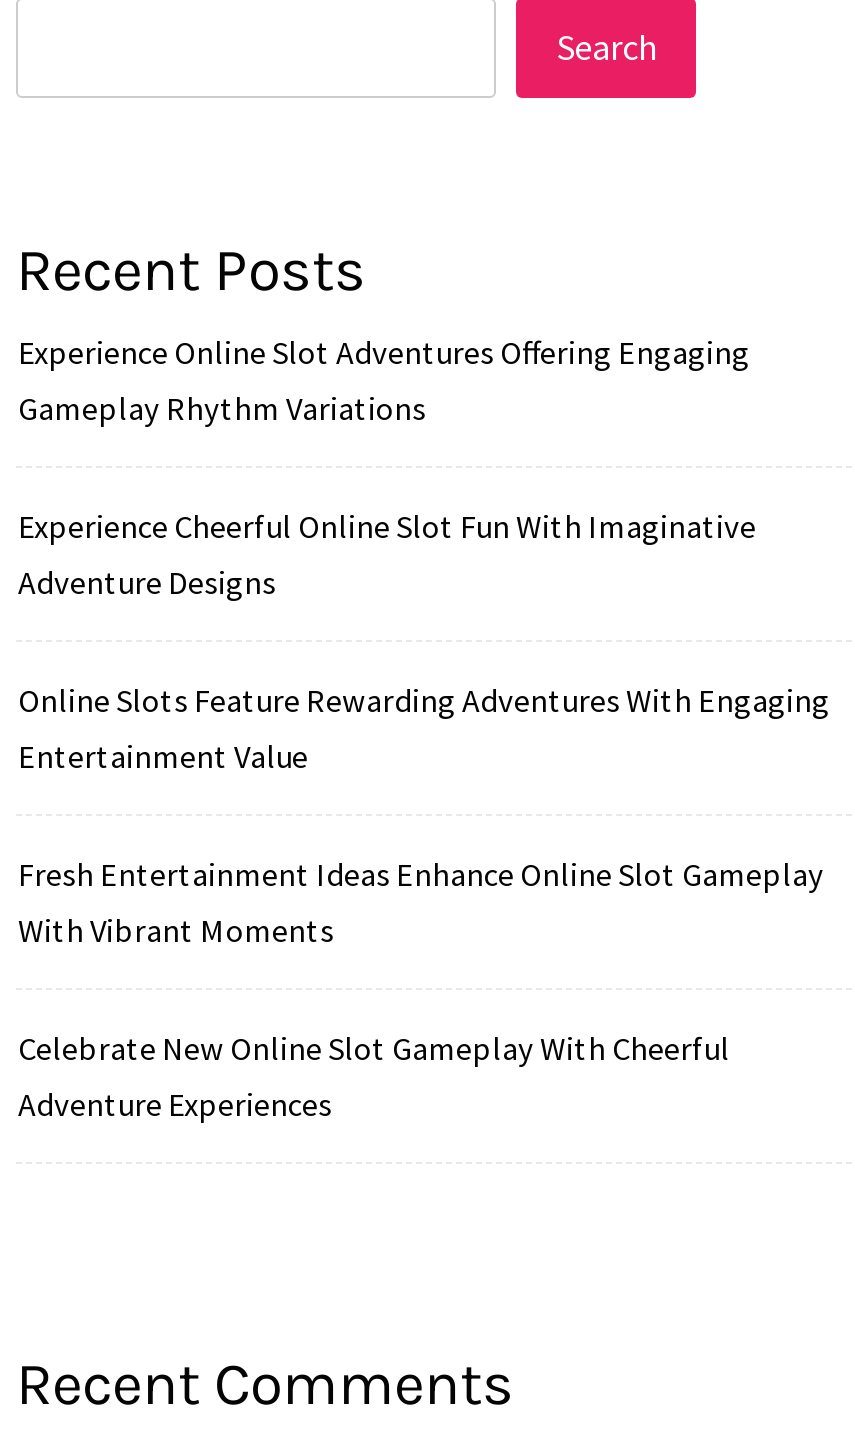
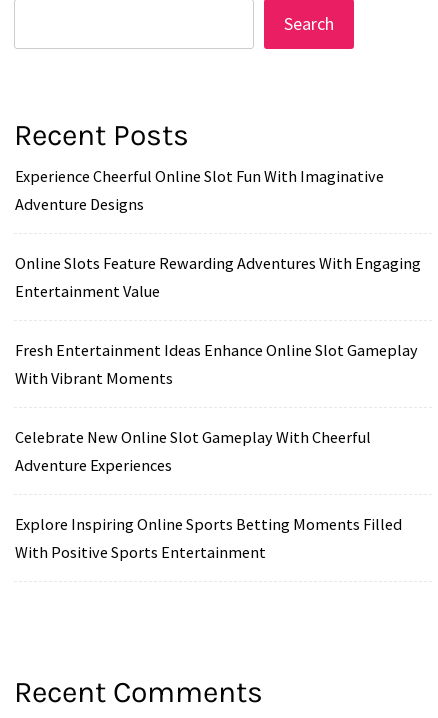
- Experience Online Slot Adventures Offering Engaging
- Gameplay Rhythm Variations

moved up: Experience Cheerful Online Slot Fun With Imaginative | Adventure Designs | Online Slots Feature Rewarding Adventures With Engaging | Entertainment Value | Fresh Entertainment Ideas Enhance Online Slot Gameplay | With Vibrant Moments | Celebrate New Online Slot Gameplay With Cheerful | Adventure Experiences

+ Explore Inspiring Online Sports Betting Moments Filled
+ With Positive Sports Entertainment
